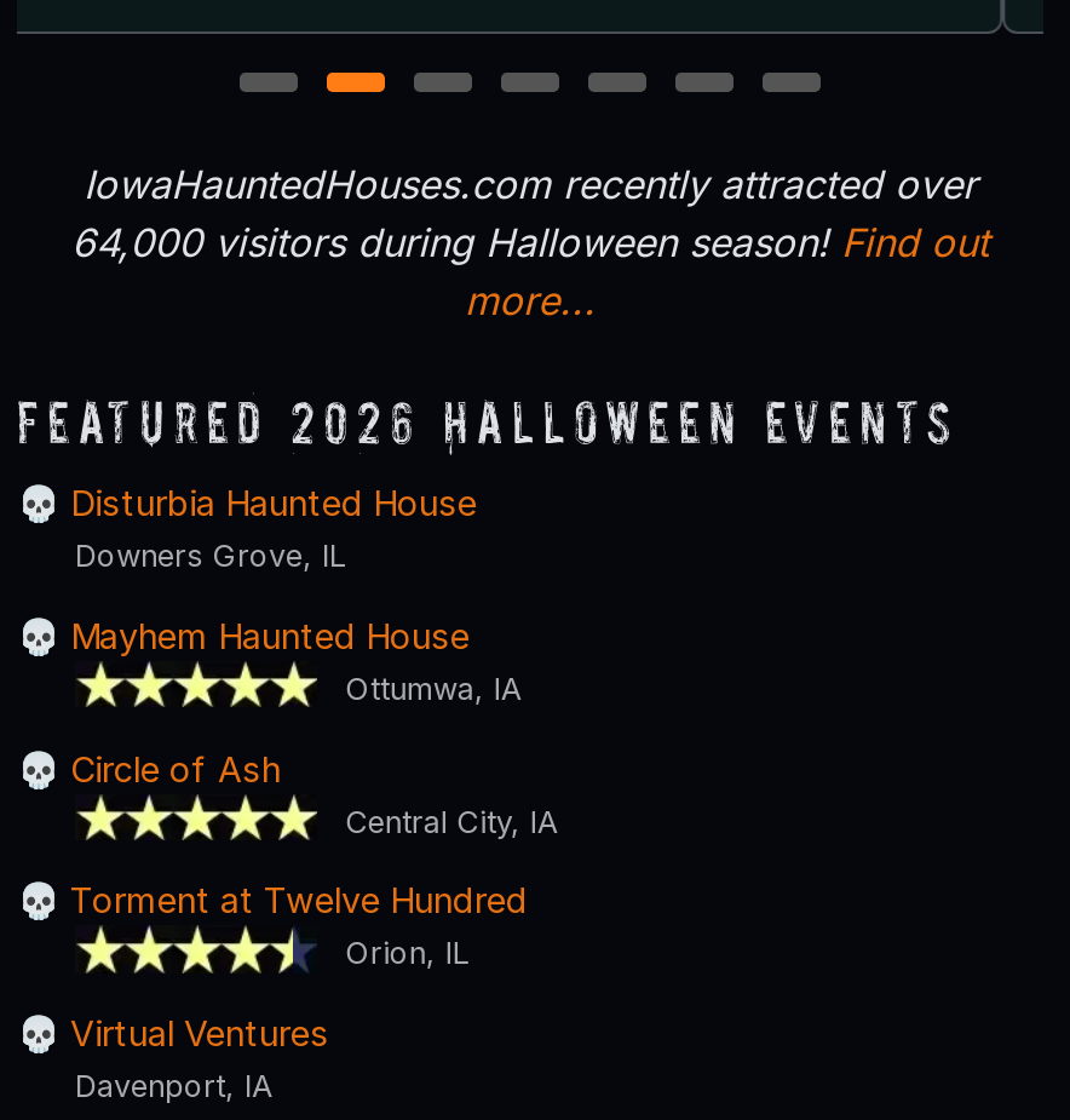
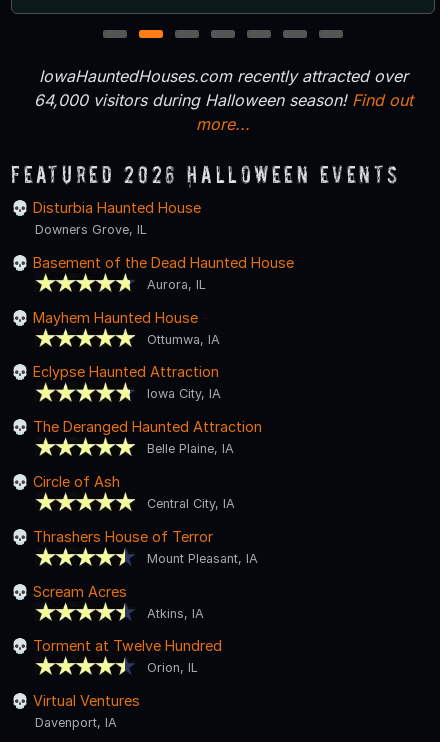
+ Basement of the Dead Haunted House
+ Aurora, IL

+ Eclypse Haunted Attraction
+ Iowa City, IA
+ The Deranged Haunted Attraction
+ Belle Plaine, IA

+ Thrashers House of Terror
+ Mount Pleasant, IA
+ Scream Acres
+ Atkins, IA
